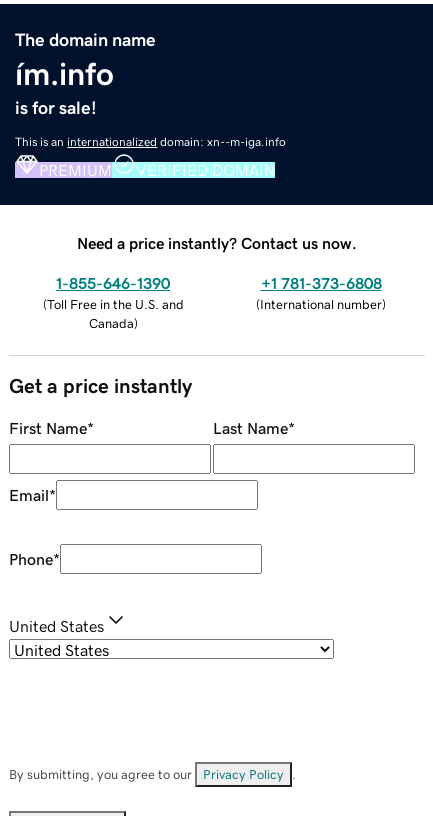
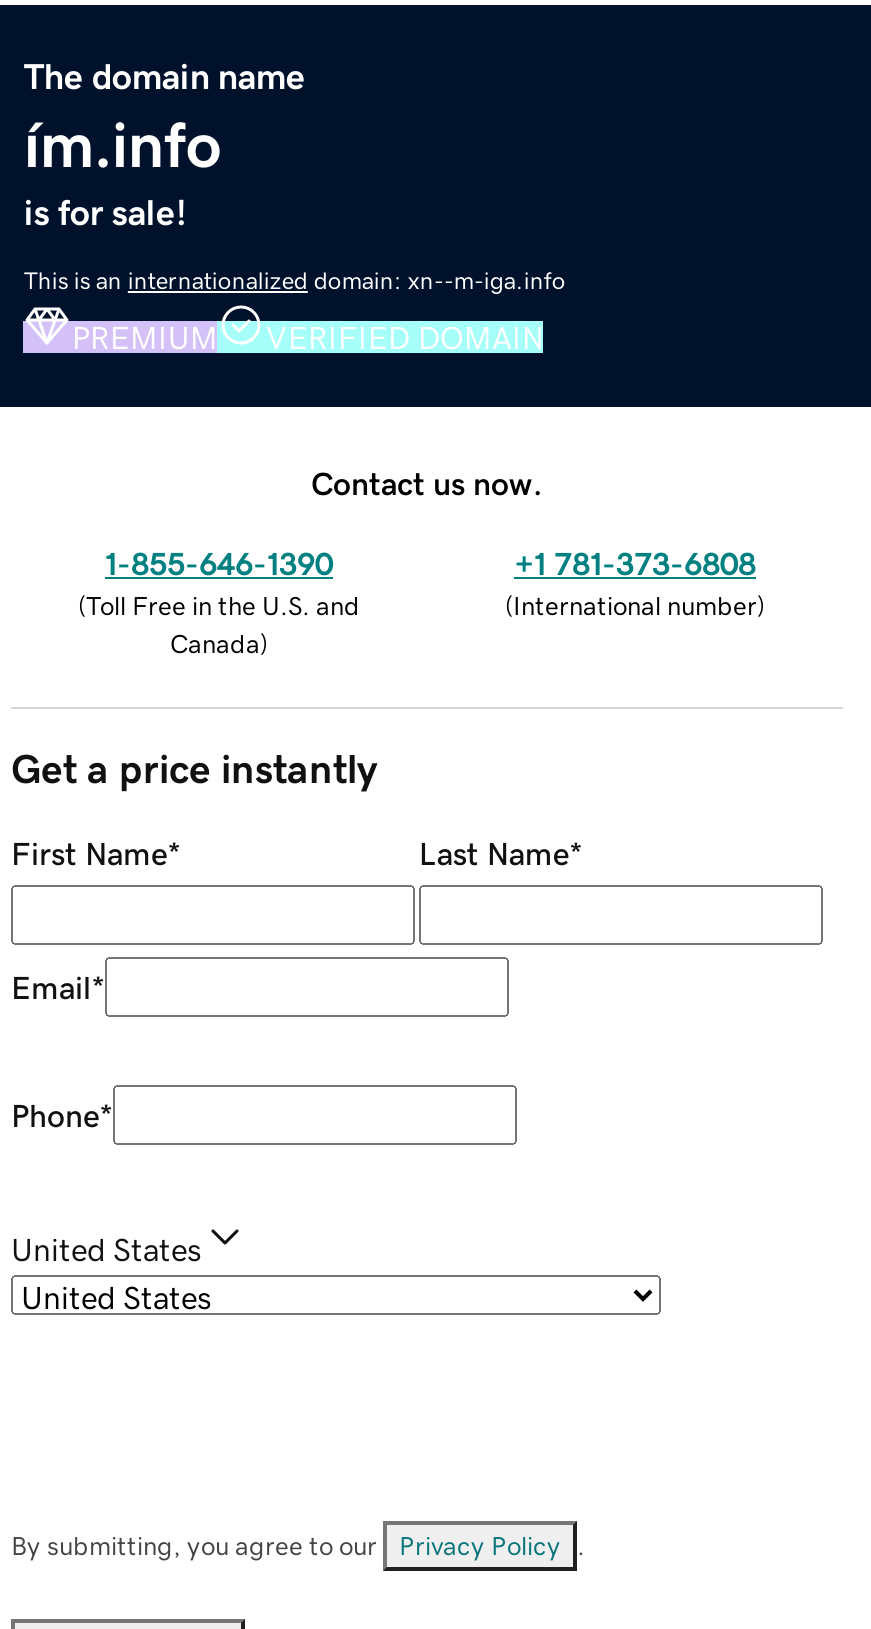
- Need a price instantly? Contact us now.
+ Contact us now.
